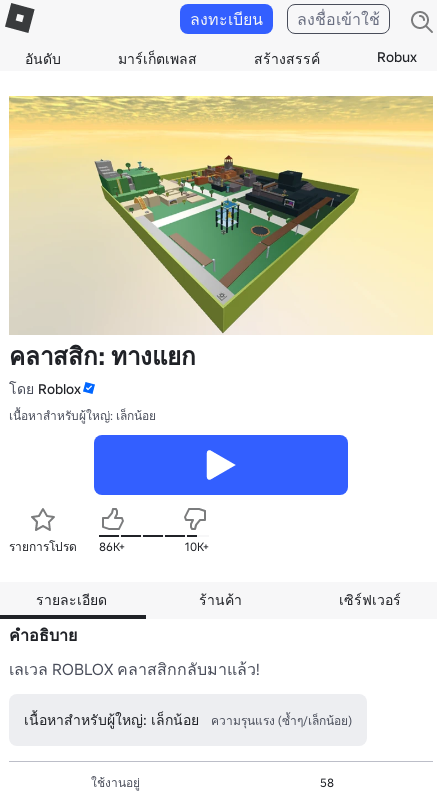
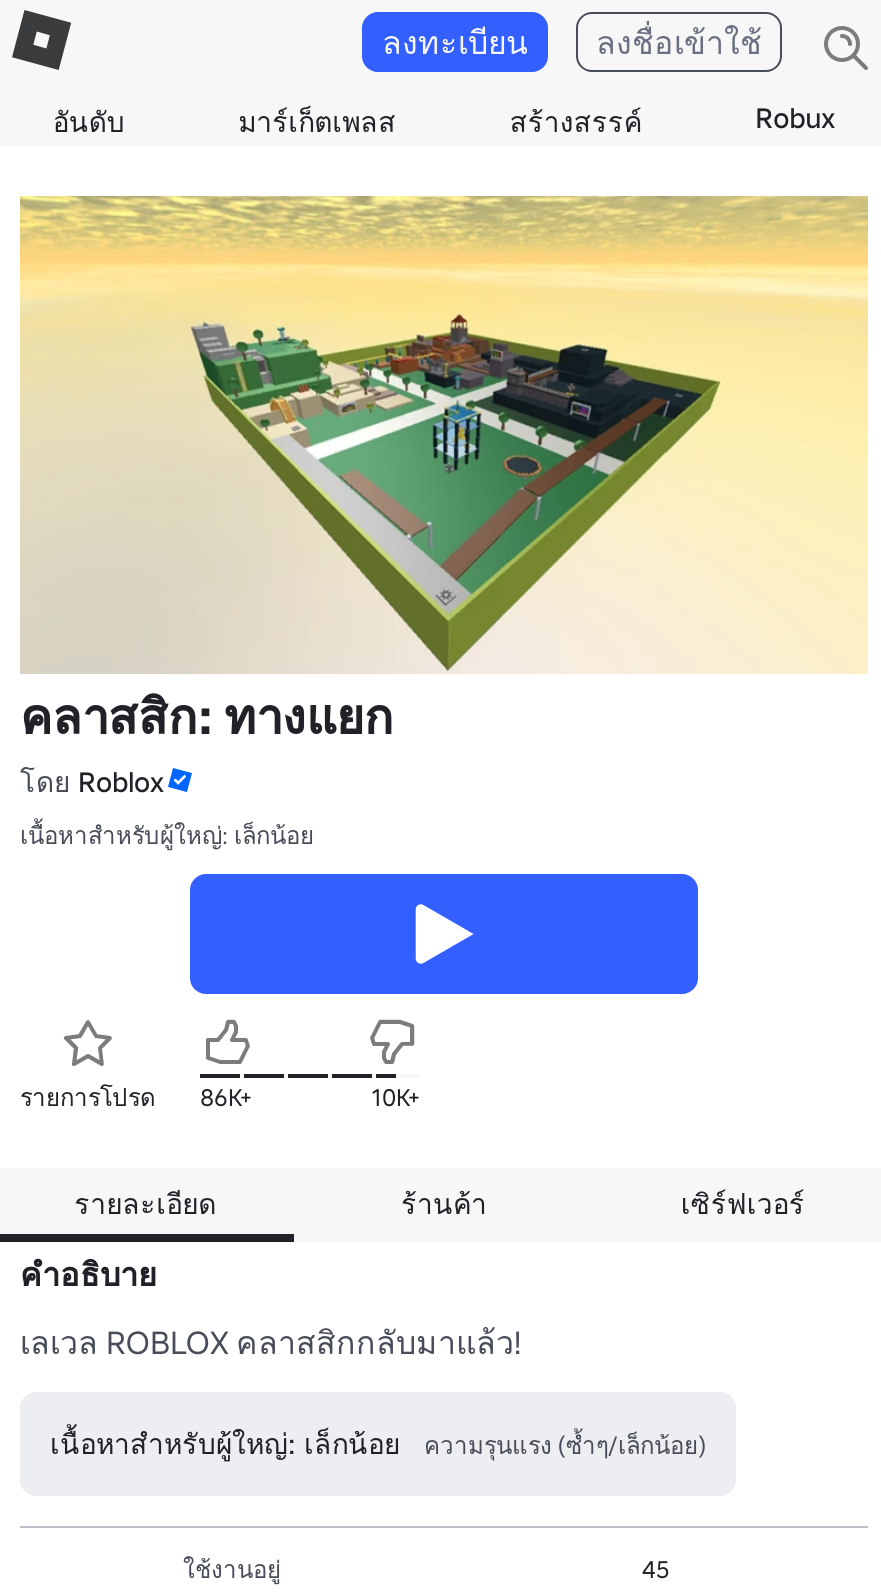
- 58
+ 45
